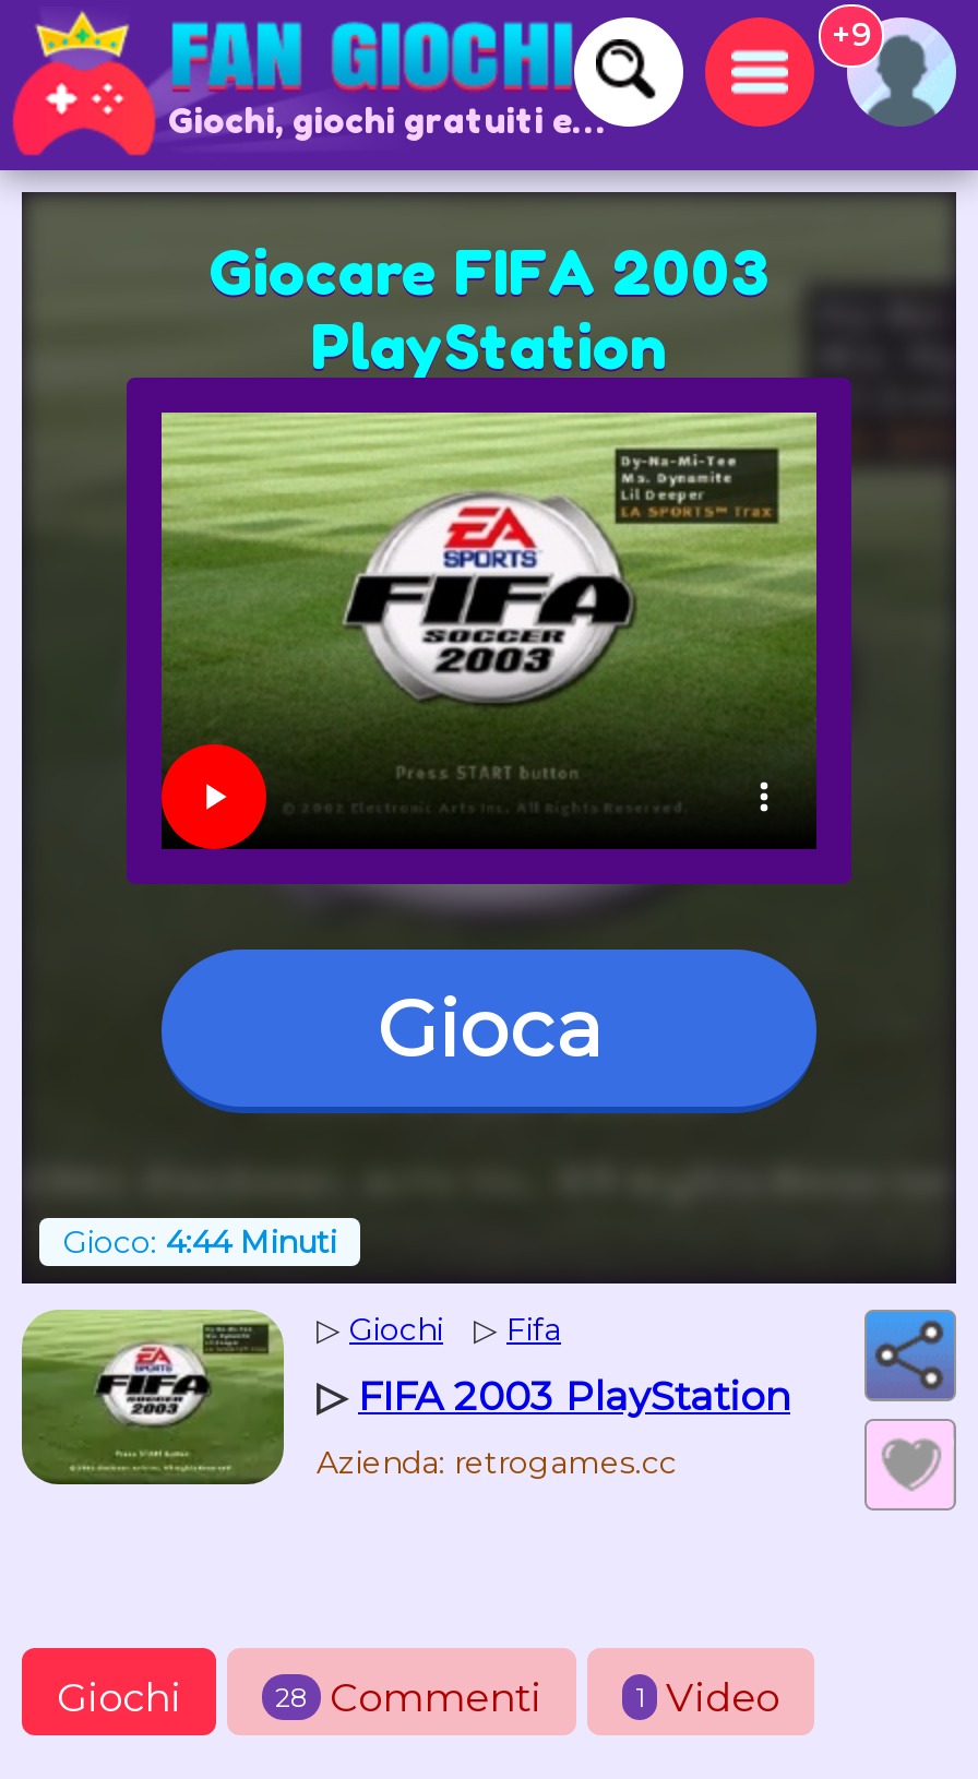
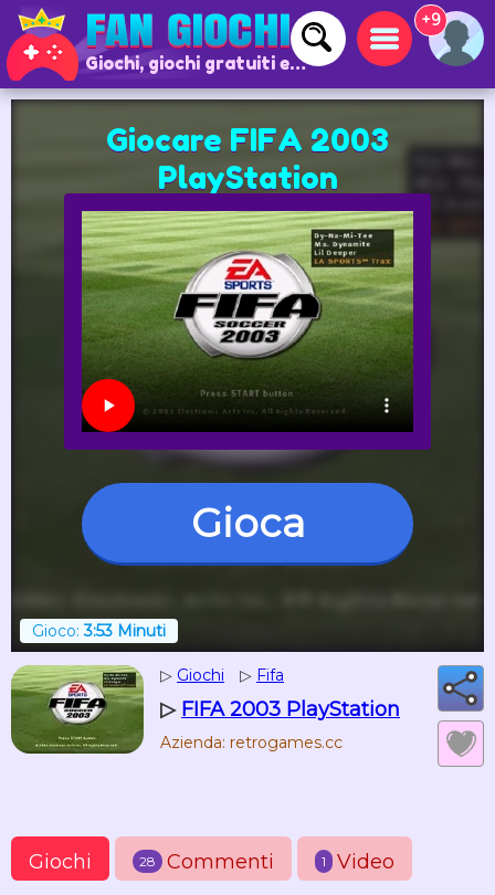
- Gioco: 4:44 Minuti
+ Gioco: 3:53 Minuti
